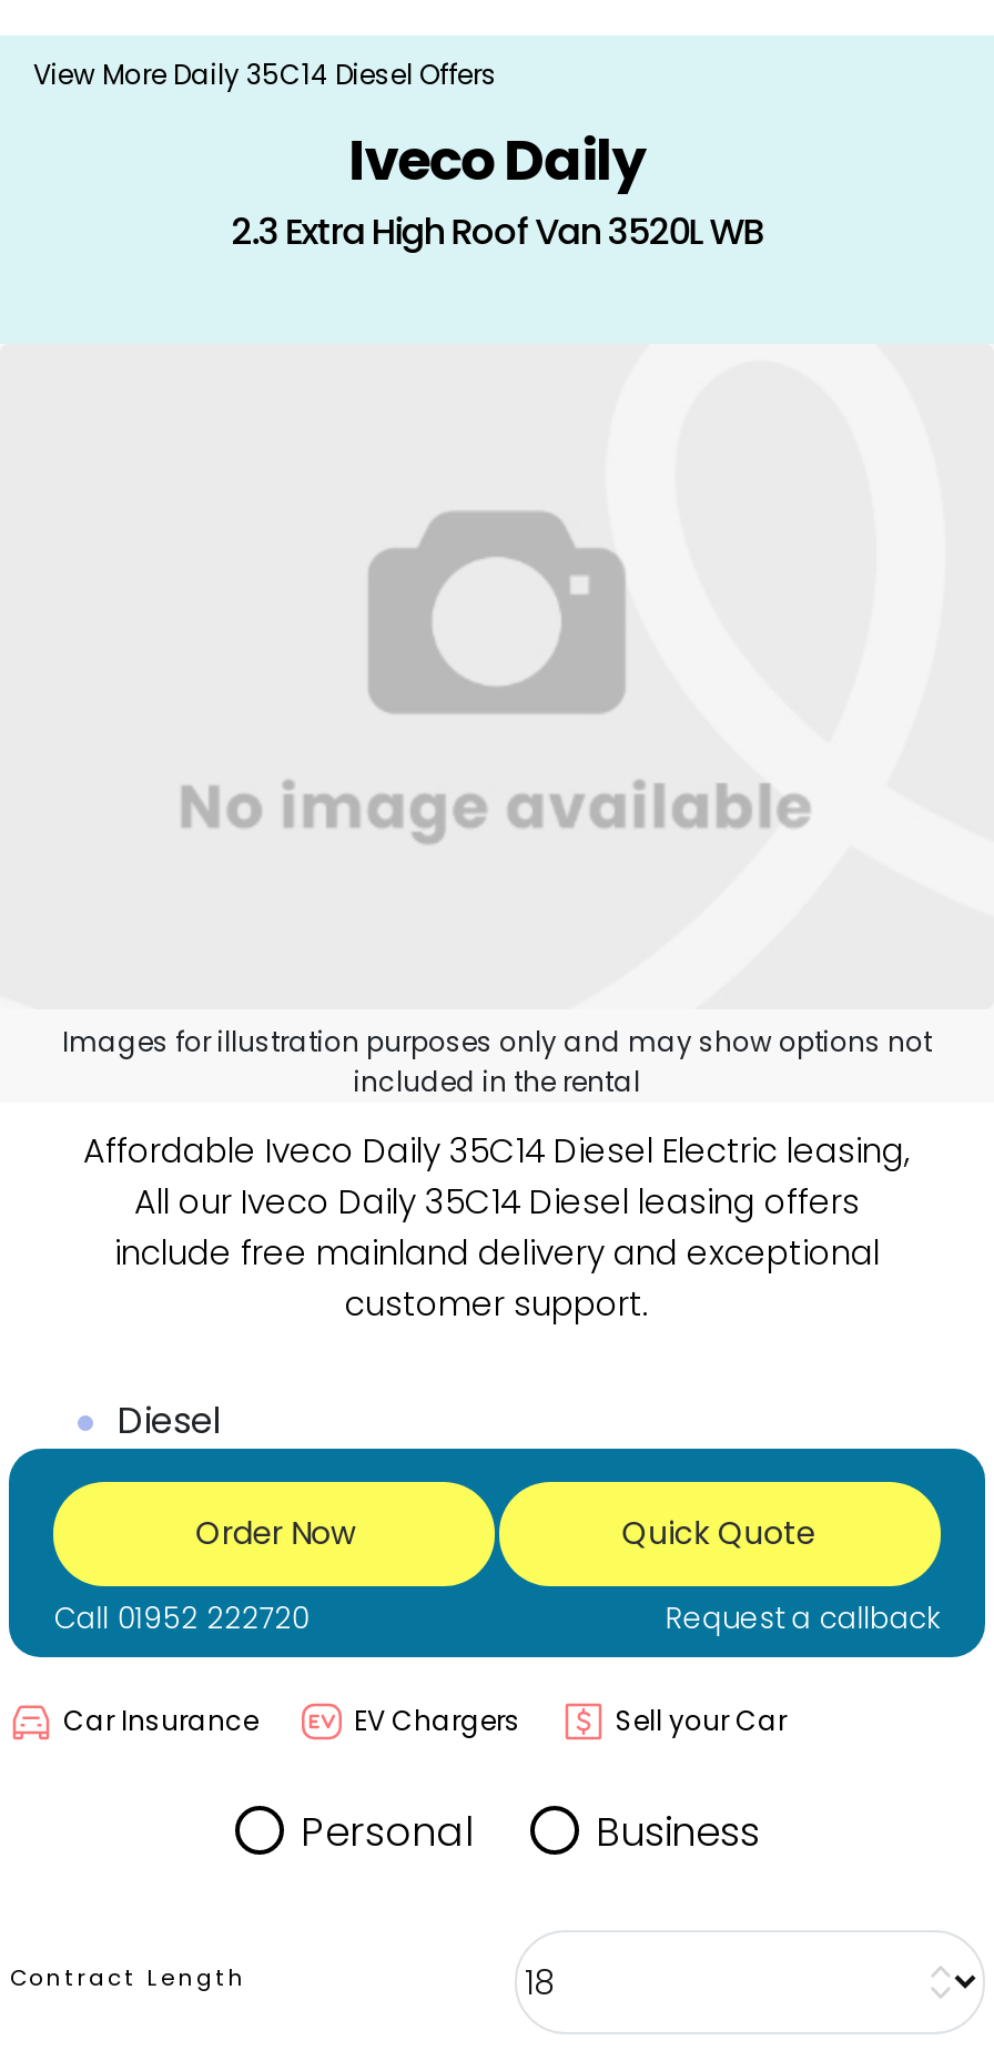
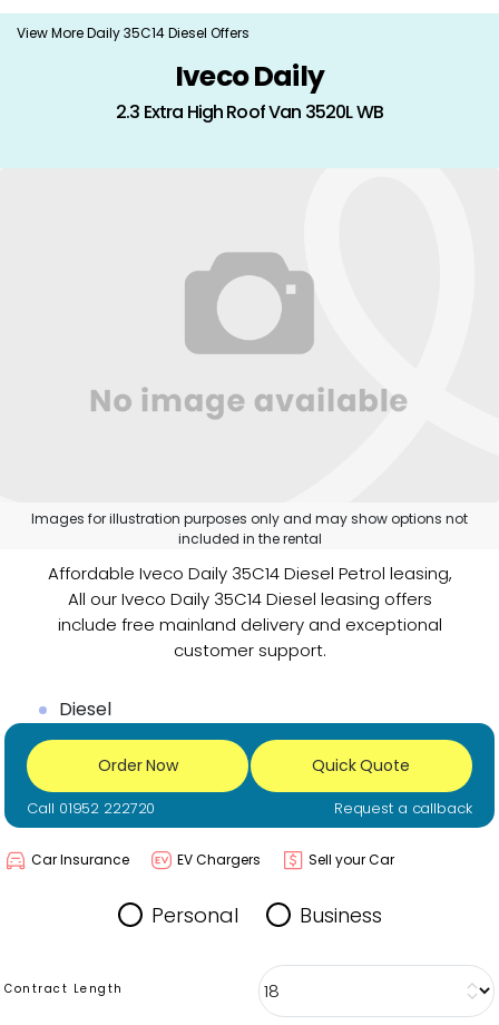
- Affordable Iveco Daily 35C14 Diesel Electric leasing,
+ Affordable Iveco Daily 35C14 Diesel Petrol leasing,
